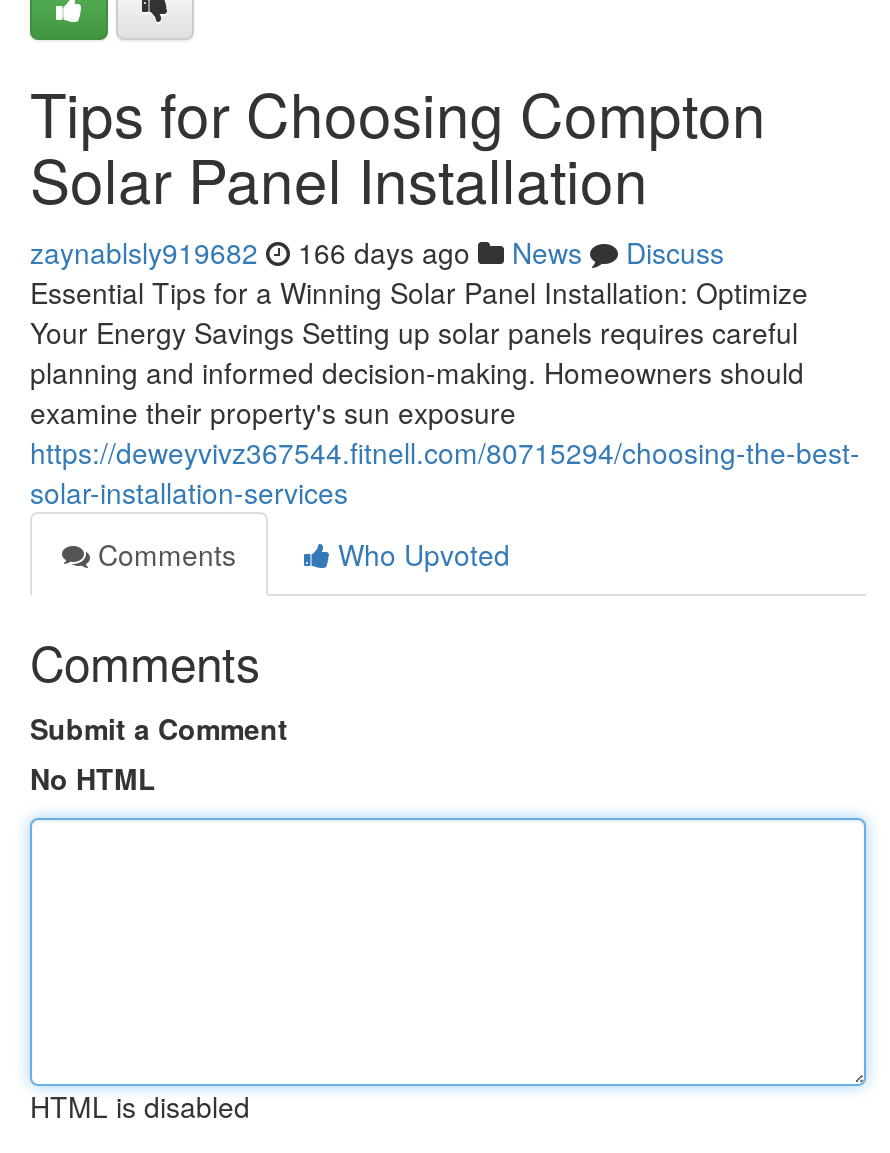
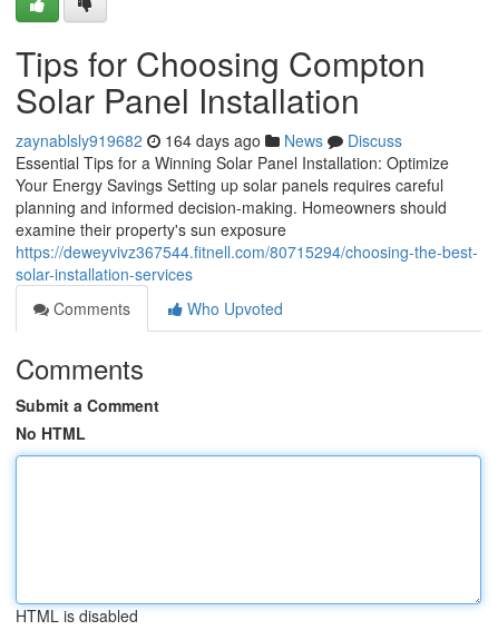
- zaynablsly919682 166 days ago News Discuss
+ zaynablsly919682 164 days ago News Discuss
